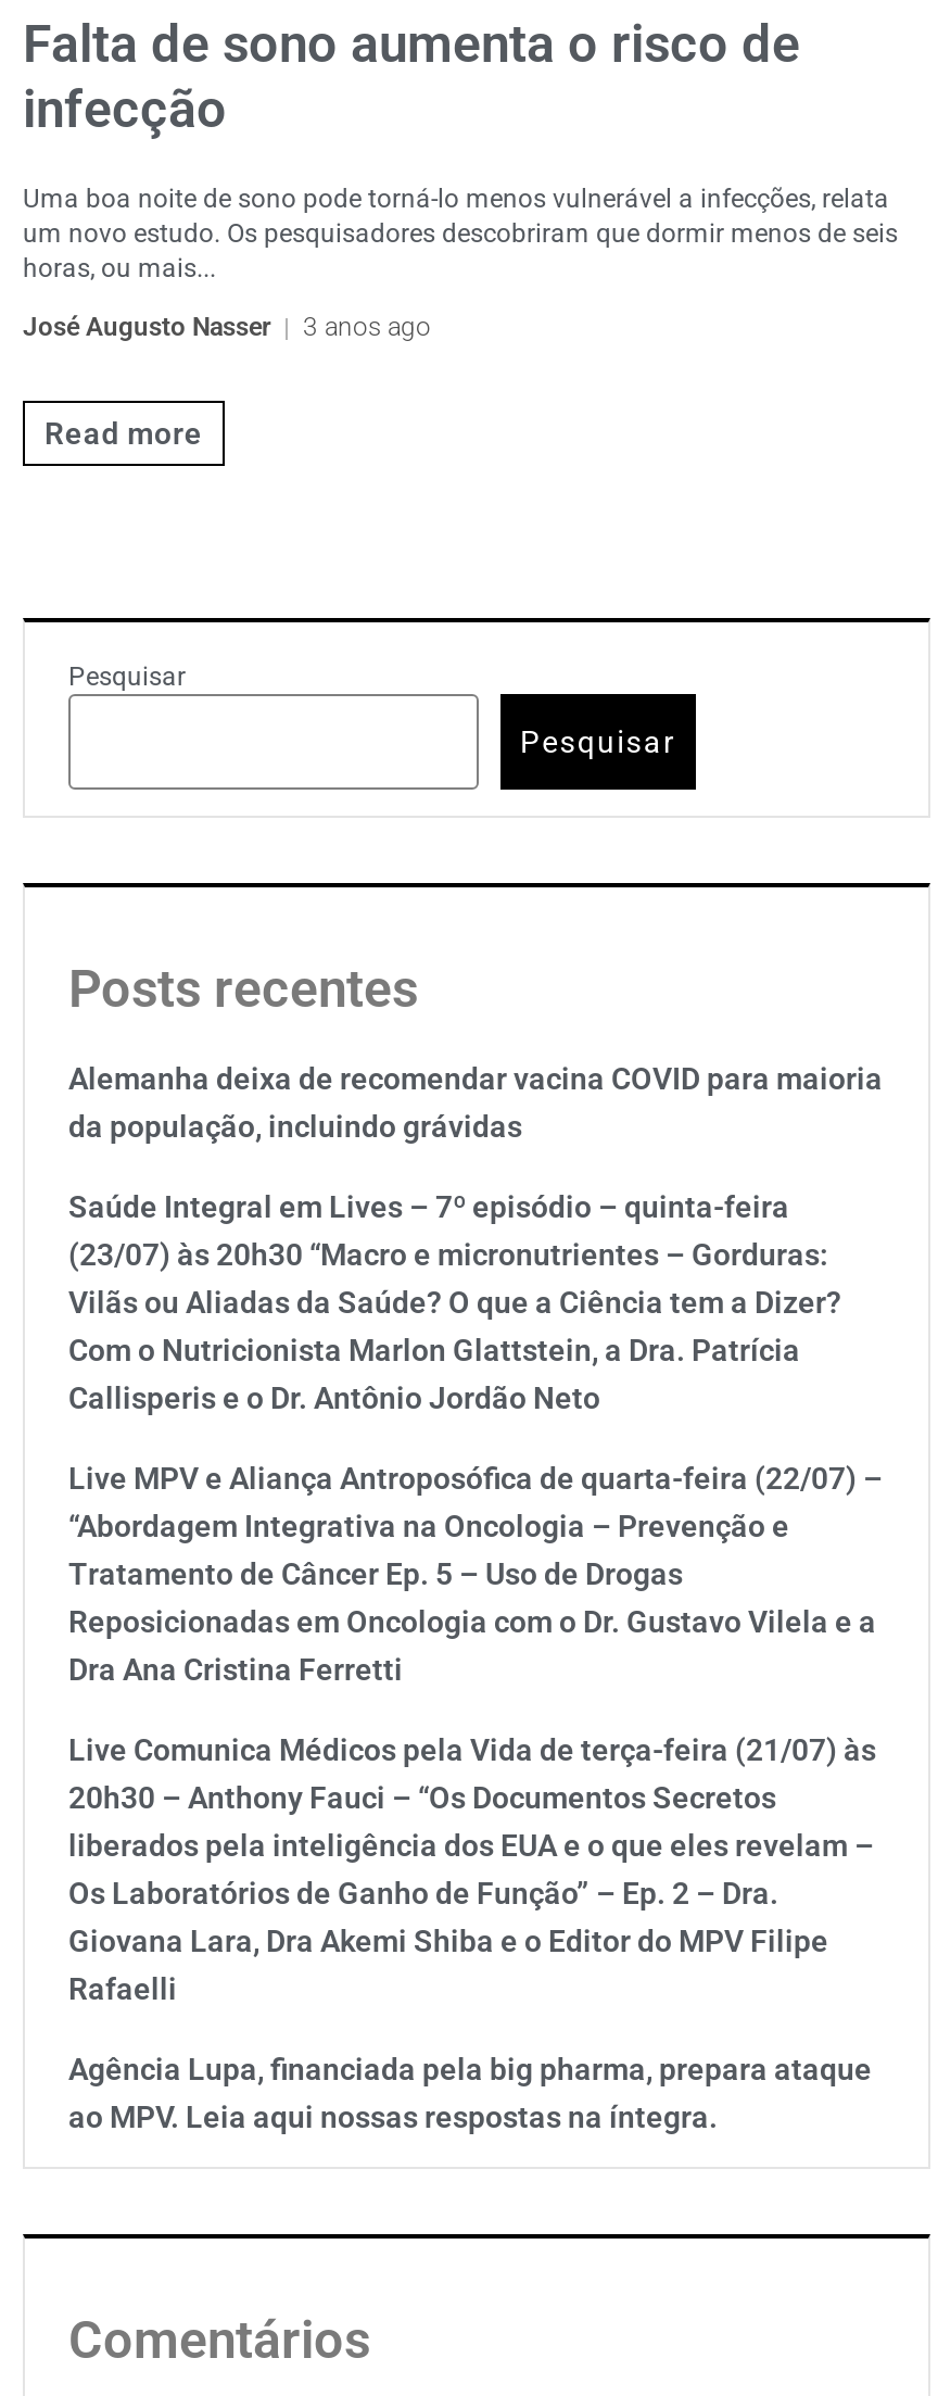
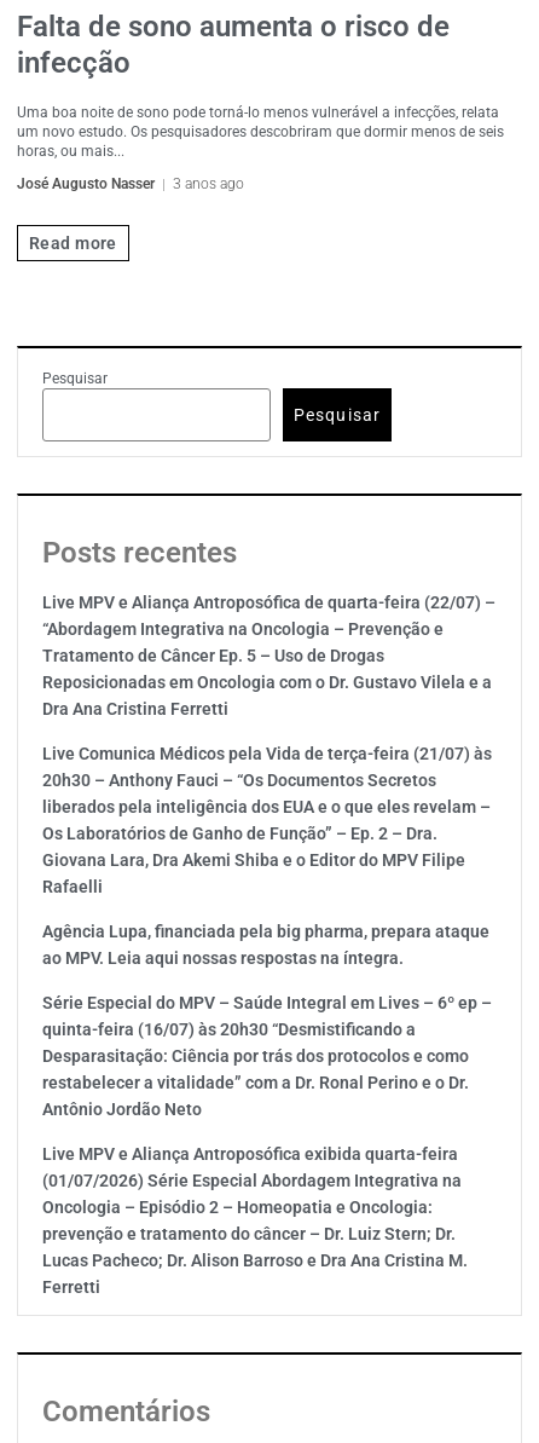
- Alemanha deixa de recomendar vacina COVID para maioria
- da população, incluindo grávidas
- Saúde Integral em Lives – 7º episódio – quinta-feira
- (23/07) às 20h30 “Macro e micronutrientes – Gorduras:
- Vilãs ou Aliadas da Saúde? O que a Ciência tem a Dizer?
- Com o Nutricionista Marlon Glattstein, a Dra. Patrícia
- Callisperis e o Dr. Antônio Jordão Neto

moved up: Live MPV e Aliança Antroposófica de quarta-feira (22/07) – | “Abordagem Integrativa na Oncologia – Prevenção e | Tratamento de Câncer Ep. 5 – Uso de Drogas | ... | Agência Lupa, financiada pela big pharma, prepara ataque | ao MPV. Leia aqui nossas respostas na íntegra.

+ Série Especial do MPV – Saúde Integral em Lives – 6º ep –
+ quinta-feira (16/07) às 20h30 “Desmistificando a
+ Desparasitação: Ciência por trás dos protocolos e como
+ restabelecer a vitalidade” com a Dr. Ronal Perino e o Dr.
+ Antônio Jordão Neto
+ Live MPV e Aliança Antroposófica exibida quarta-feira
+ (01/07/2026) Série Especial Abordagem Integrativa na
+ Oncologia – Episódio 2 – Homeopatia e Oncologia:
+ prevenção e tratamento do câncer – Dr. Luiz Stern; Dr.
+ Lucas Pacheco; Dr. Alison Barroso e Dra Ana Cristina M.
+ Ferretti
